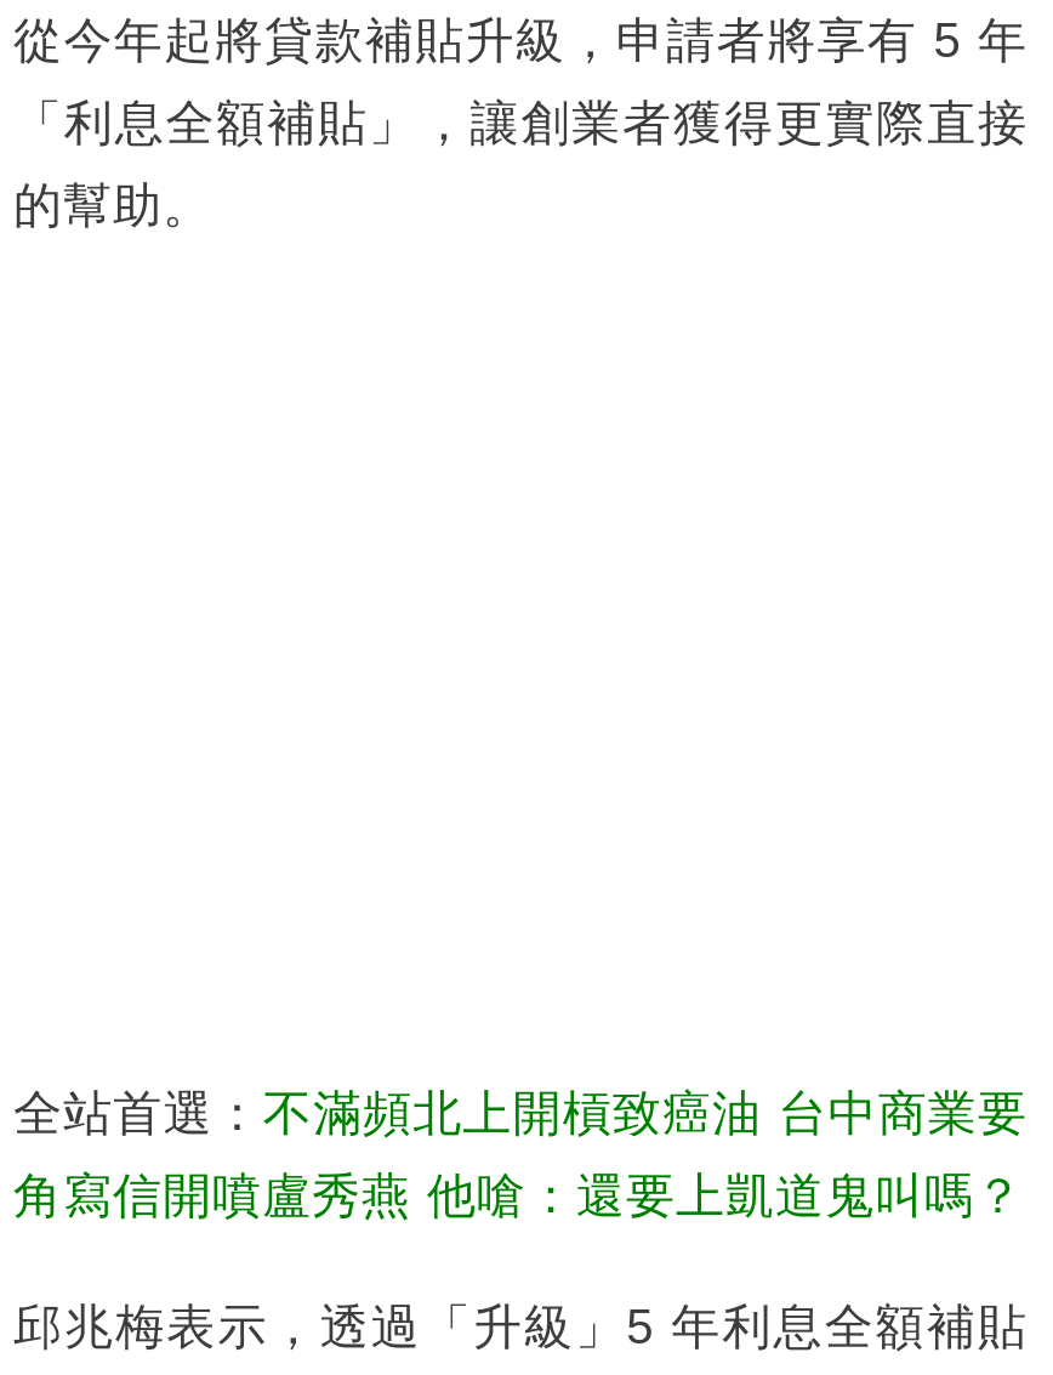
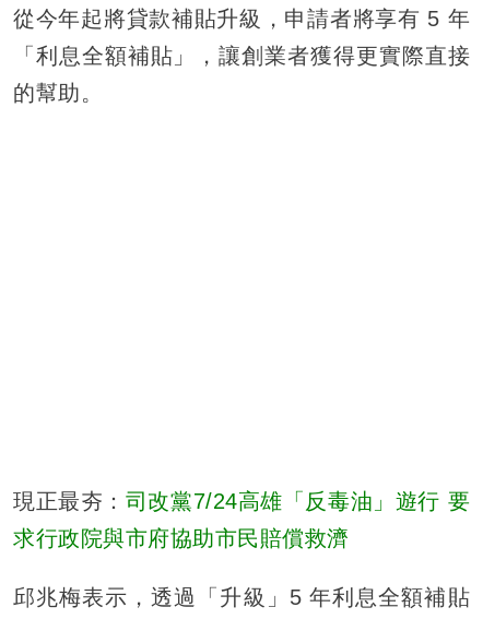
- 全站首選：不滿頻北上開槓致癌油 台中商業要
+ 現正最夯：司改黨7/24高雄「反毒油」遊行 要

- 角寫信開噴盧秀燕 他嗆：還要上凱道鬼叫嗎？
+ 求行政院與市府協助市民賠償救濟
